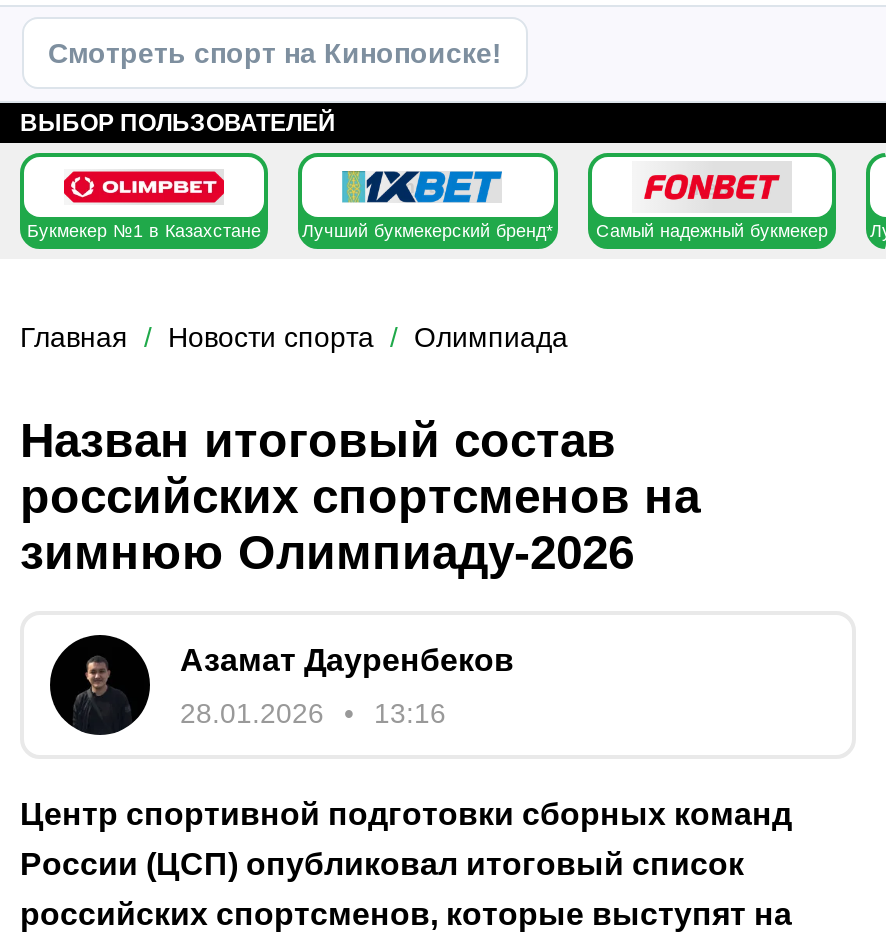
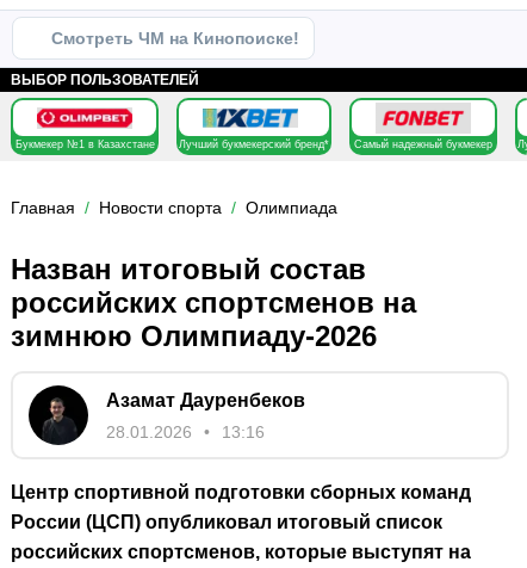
- Смотреть спорт на Кинопоиске!
+ Смотреть ЧМ на Кинопоиске!
